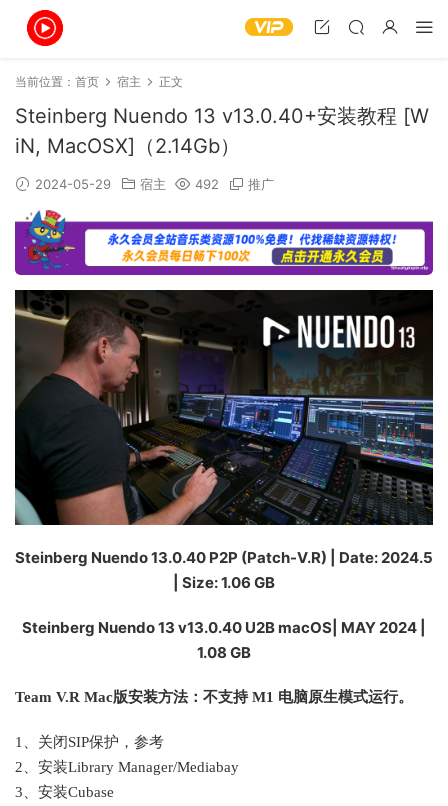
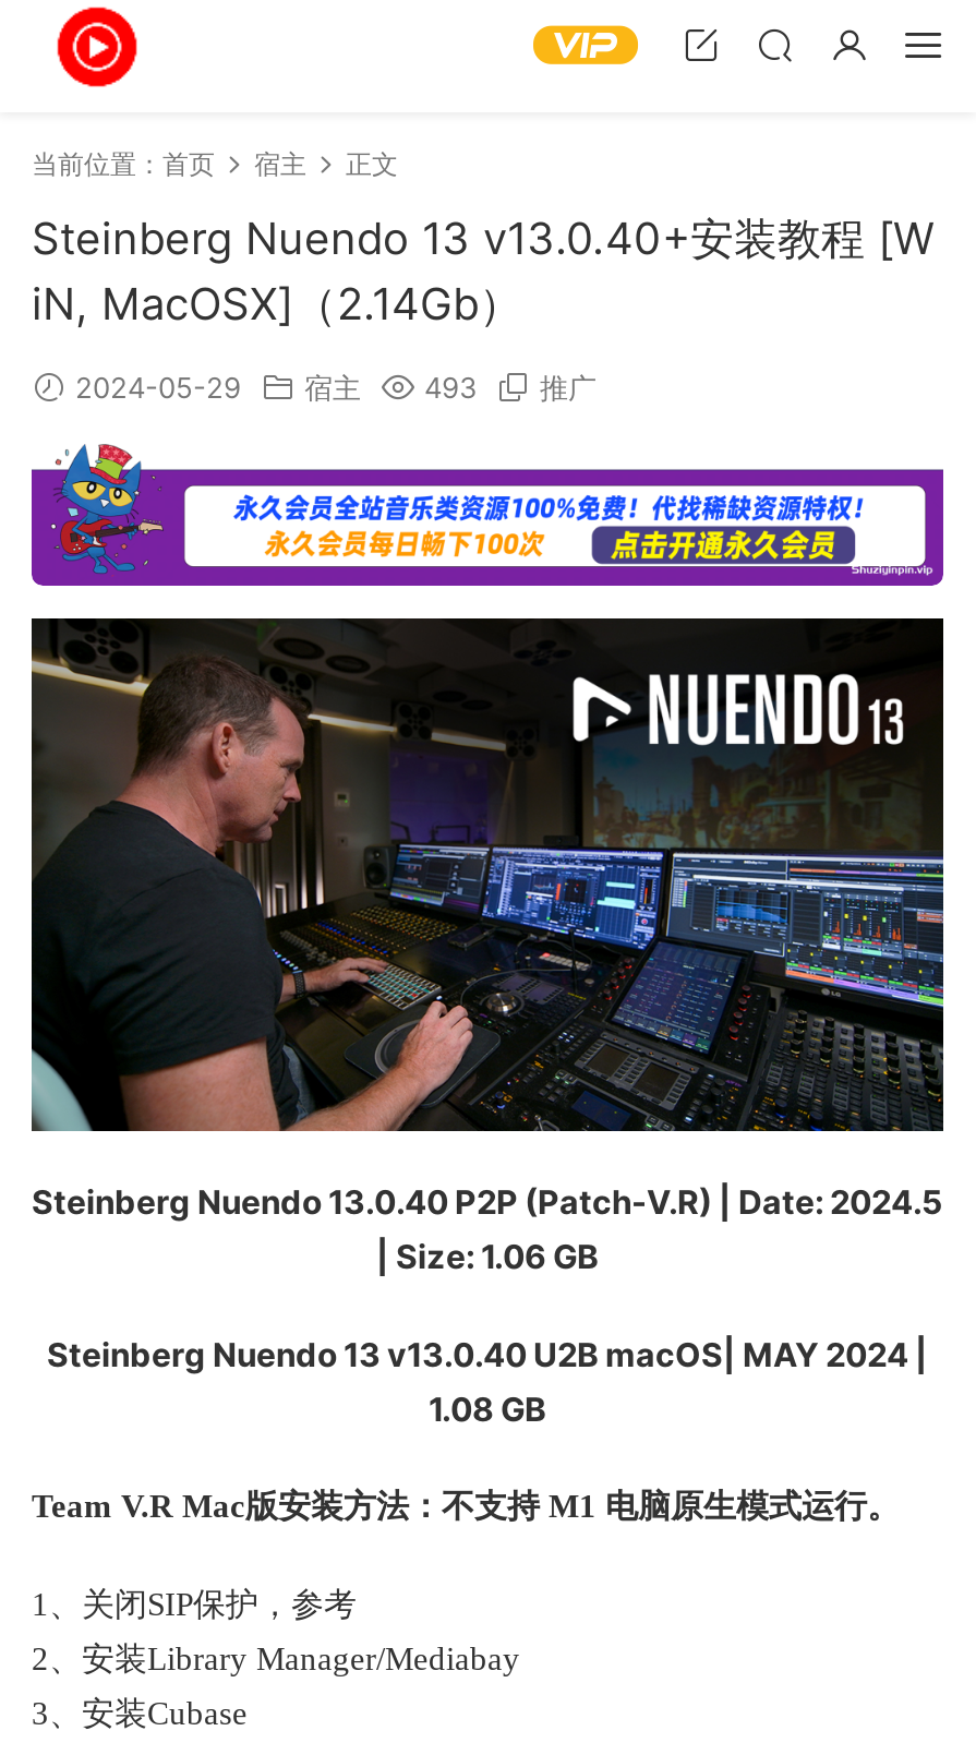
- 2024-05-29 宿主 492 推广
+ 2024-05-29 宿主 493 推广
